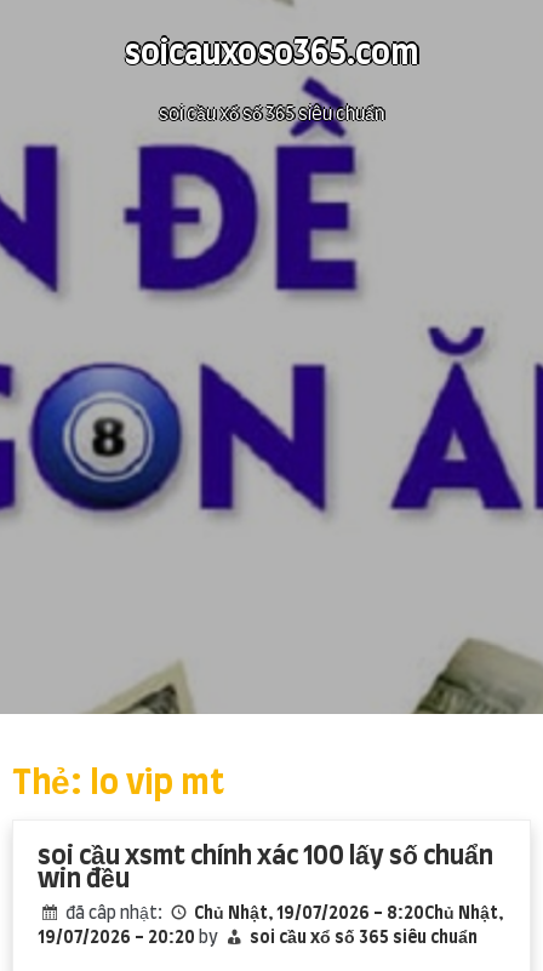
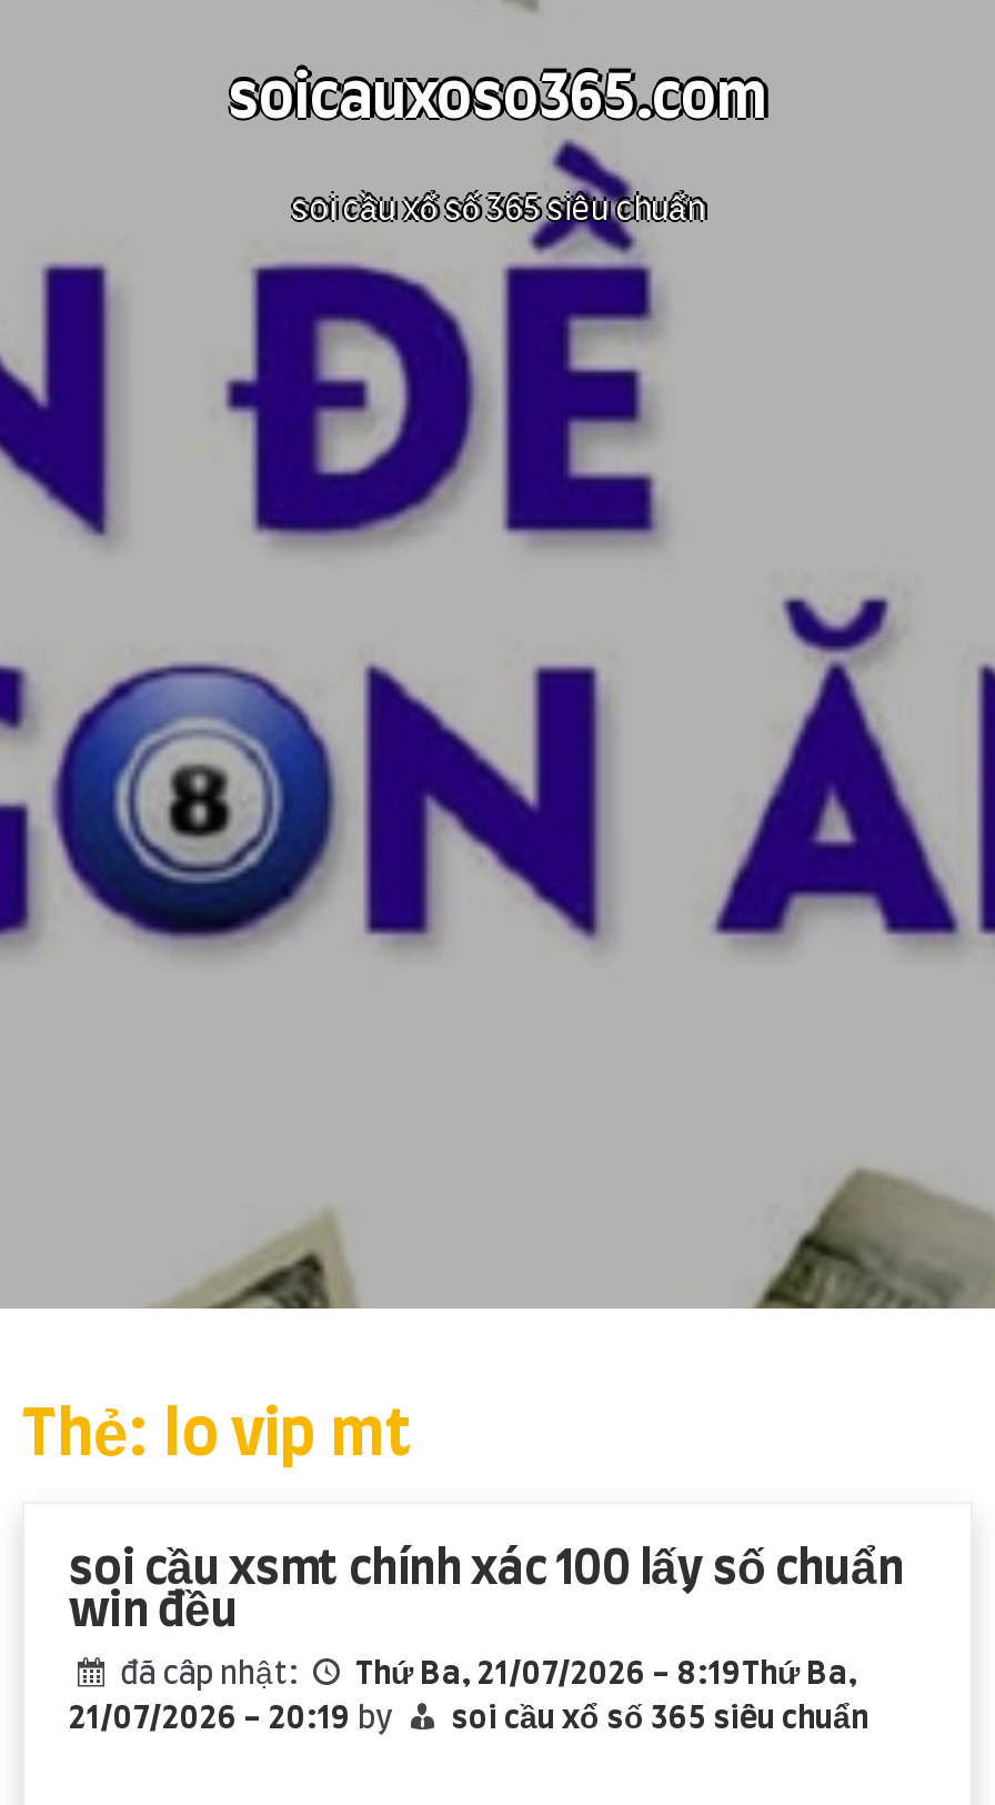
- Chủ Nhật, 19/07/2026 - 8:20Chủ Nhật,
- 19/07/2026 - 20:20 by
+ Thứ Ba, 21/07/2026 - 8:19Thứ Ba,
+ 21/07/2026 - 20:19 by
